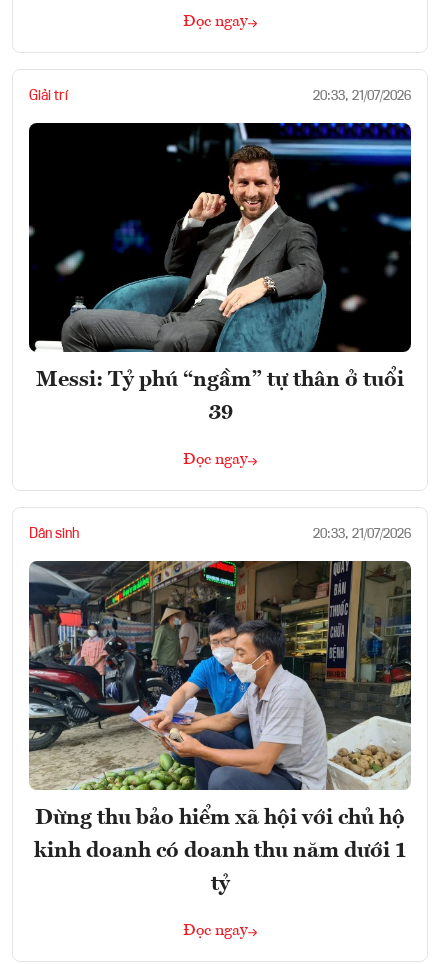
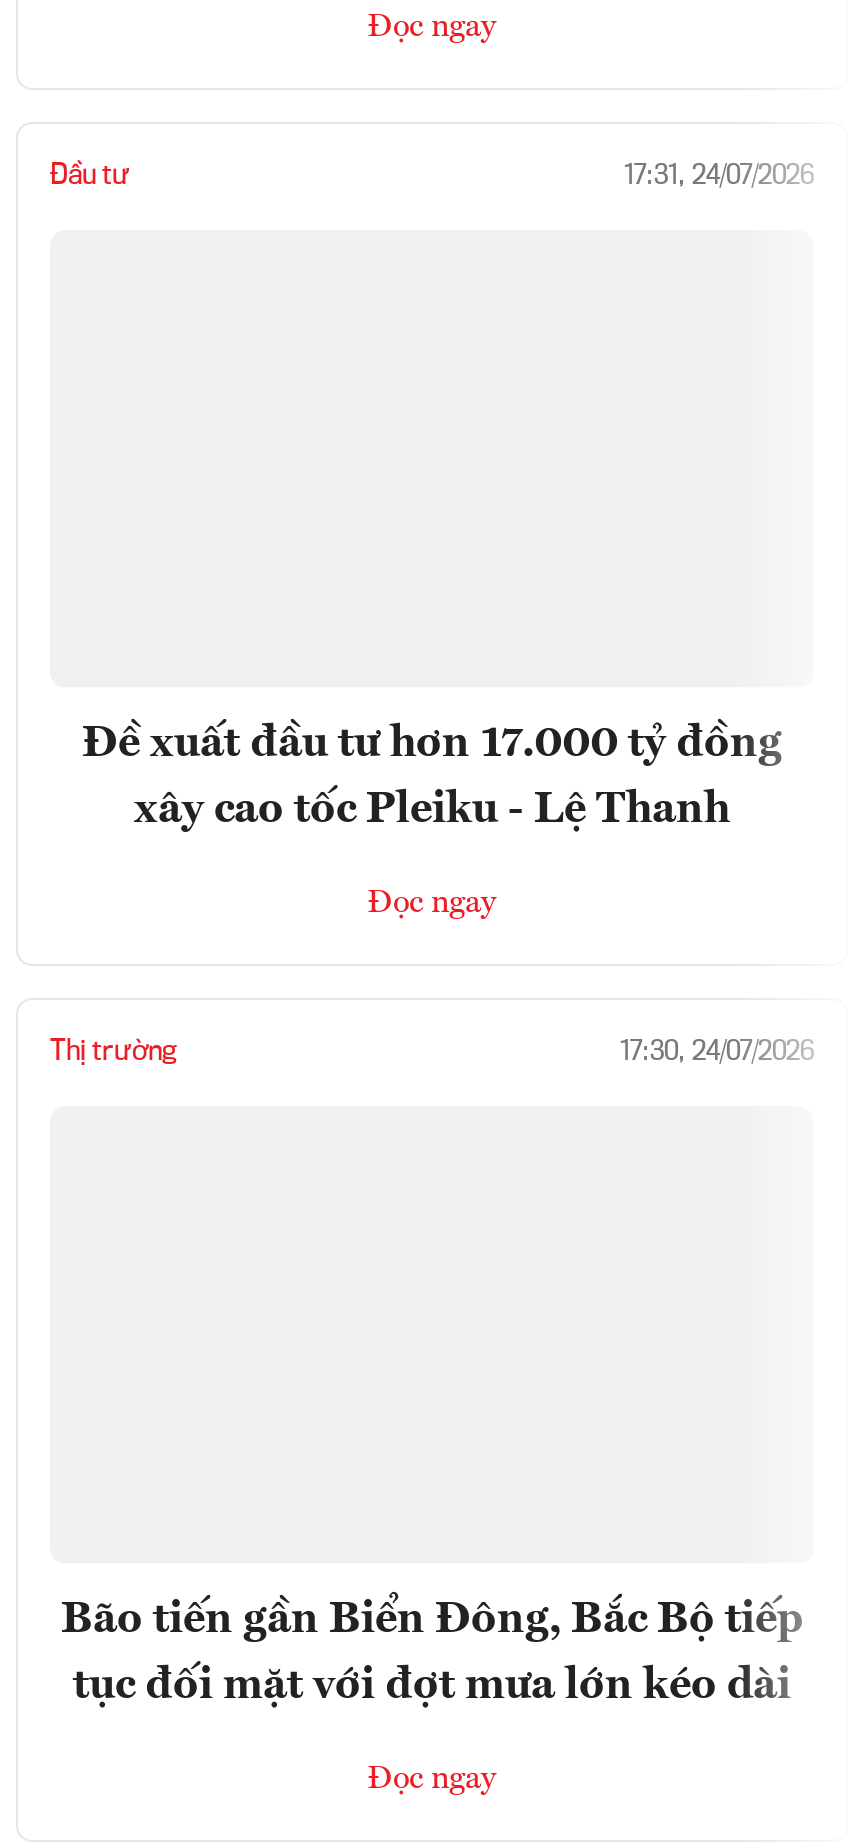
- Giải trí
- 20:33, 21/07/2026
+ Đầu tư
+ 17:31, 24/07/2026

- [image]

- Messi: Tỷ phú “ngầm” tự thân ở tuổi
+ Đề xuất đầu tư hơn 17.000 tỷ đồng

- 39
+ xây cao tốc Pleiku - Lệ Thanh

- Dân sinh
- 20:33, 21/07/2026
+ Thị trường
+ 17:30, 24/07/2026

- [image]

- Dừng thu bảo hiểm xã hội với chủ hộ
- kinh doanh có doanh thu năm dưới 1
- tỷ
+ Bão tiến gần Biển Đông, Bắc Bộ tiếp
+ tục đối mặt với đợt mưa lớn kéo dài
